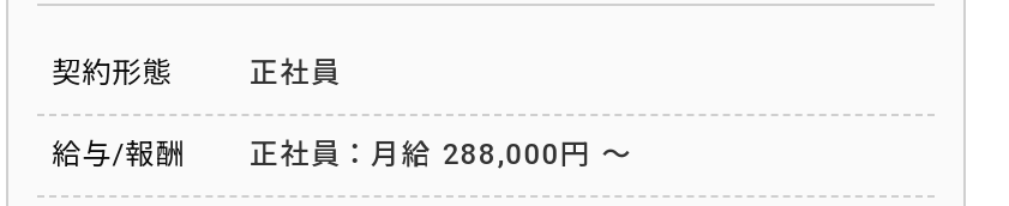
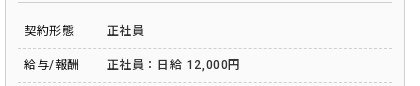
- 正社員：月給 288,000円 ～
+ 正社員：日給 12,000円
